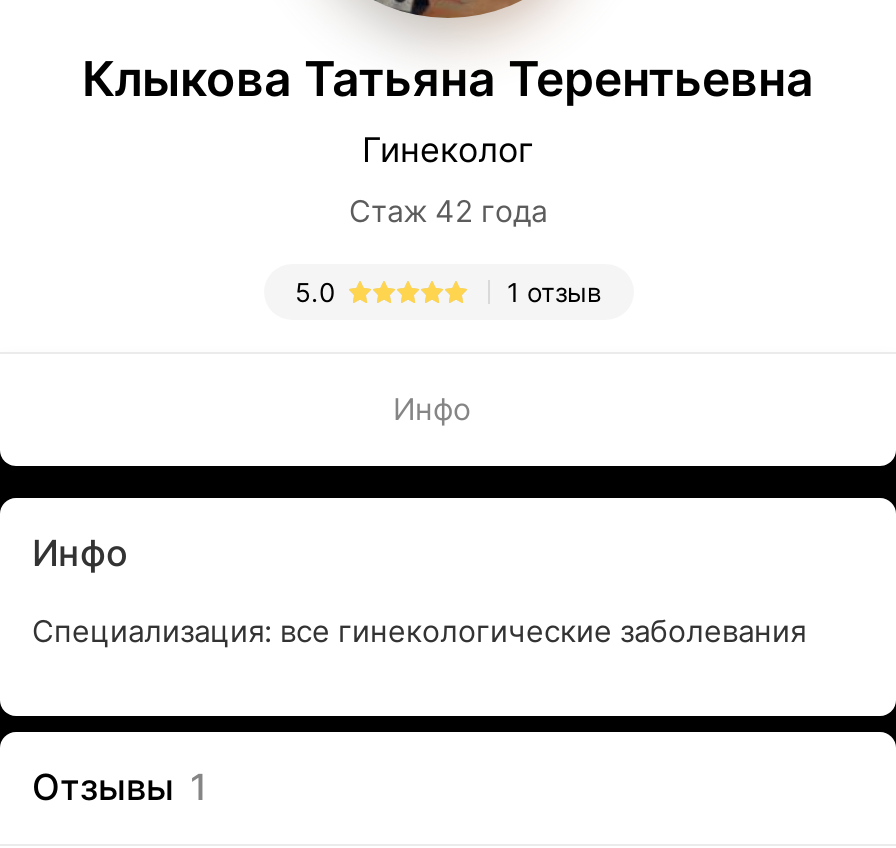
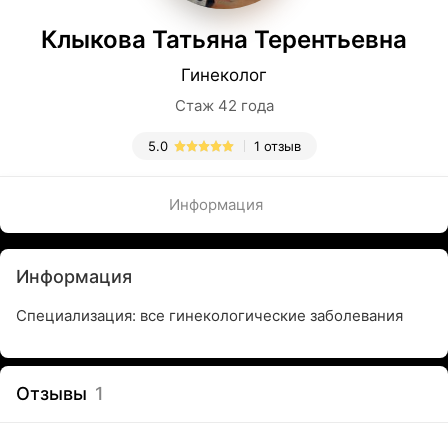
- Инфо
+ Информация

- Инфо
+ Информация
